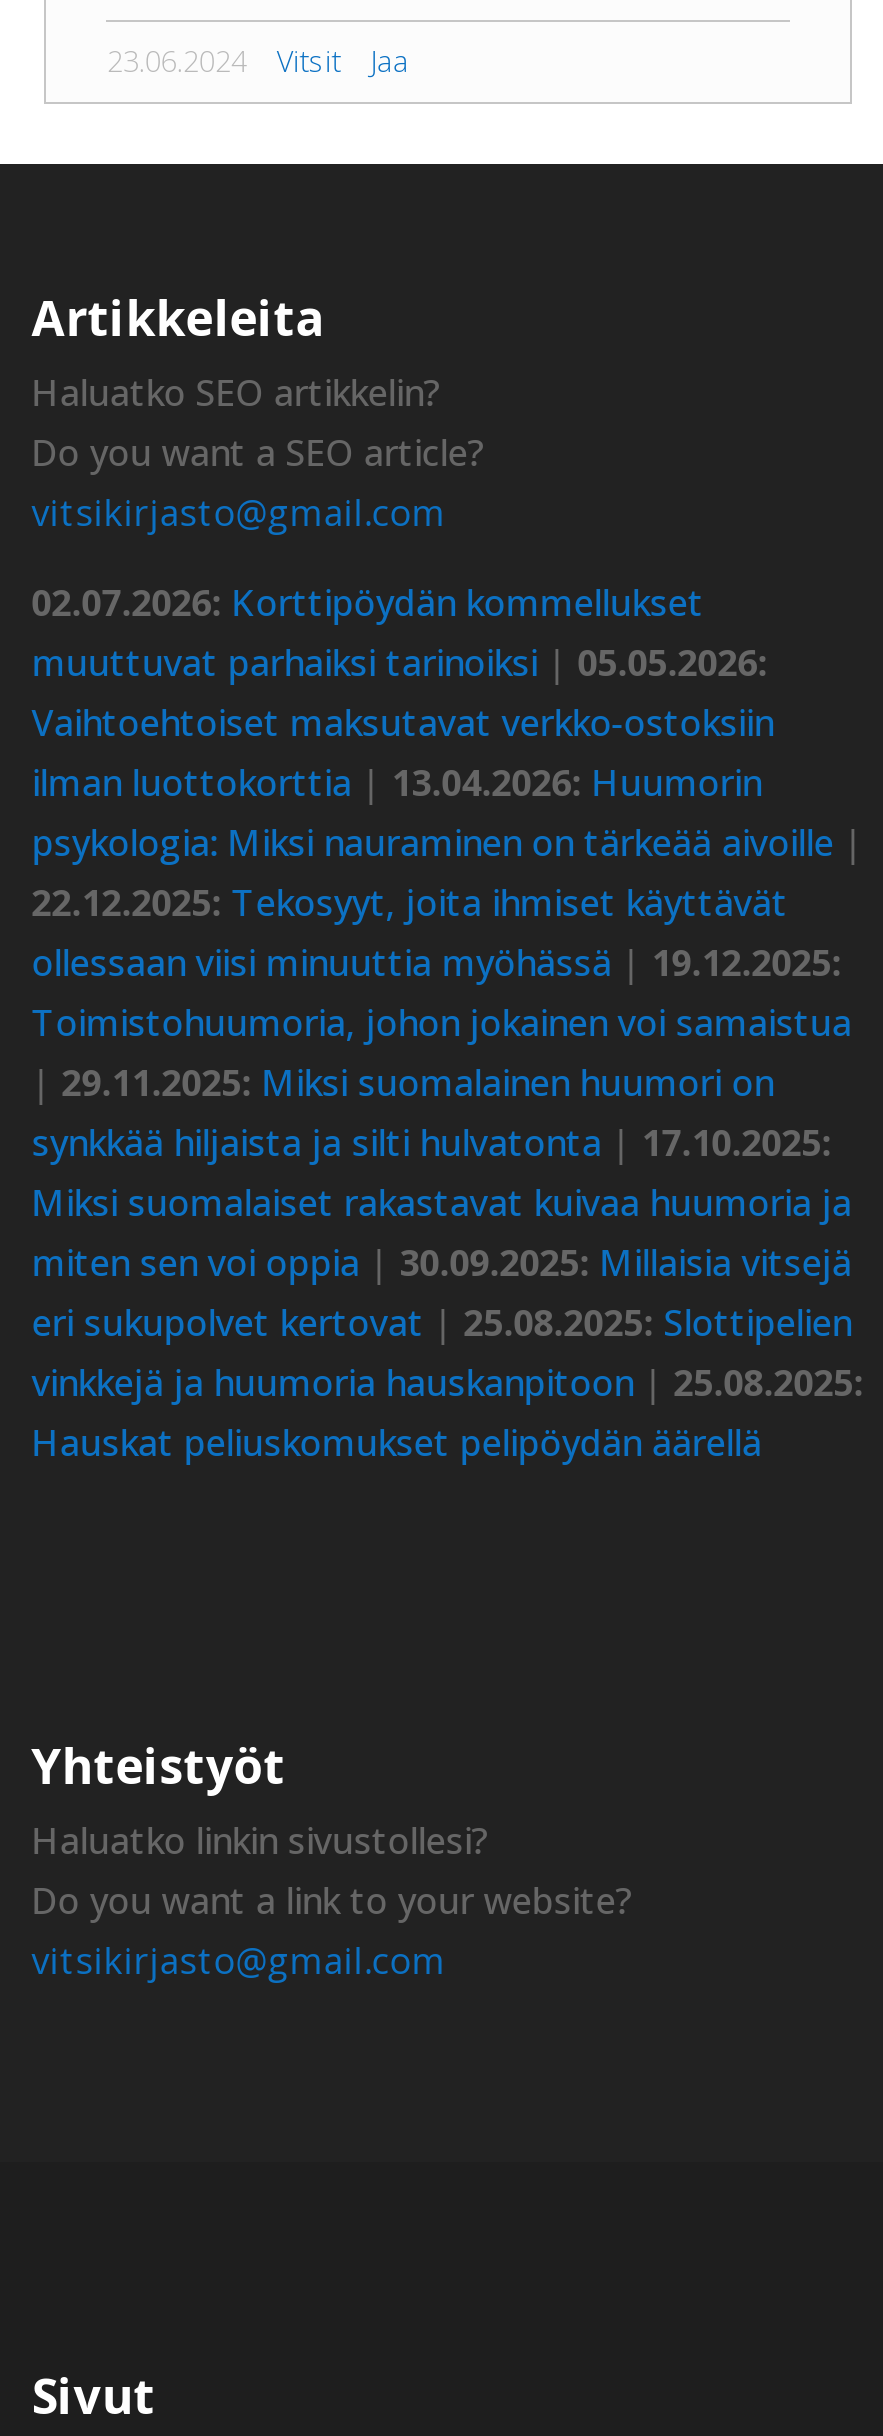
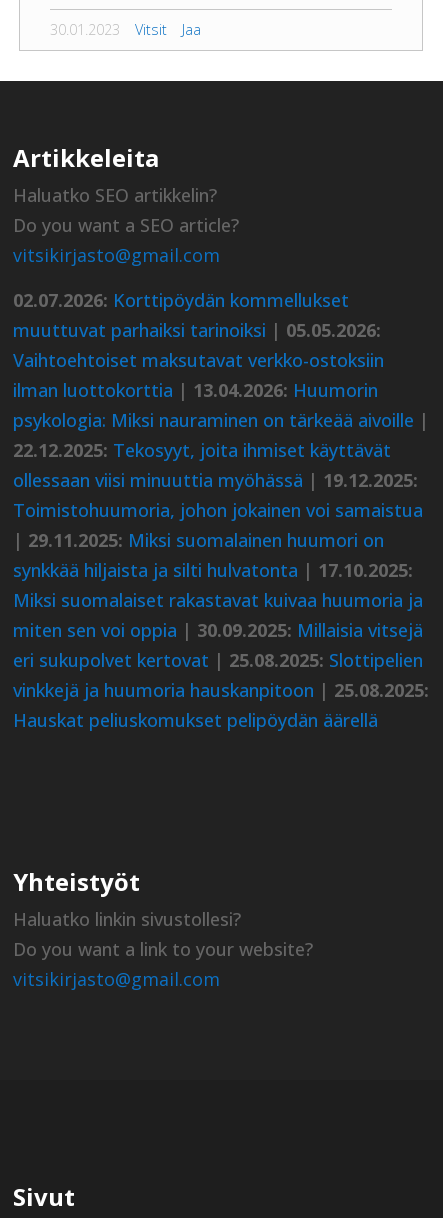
- 23.06.2024 Vitsit Jaa
+ 30.01.2023 Vitsit Jaa
